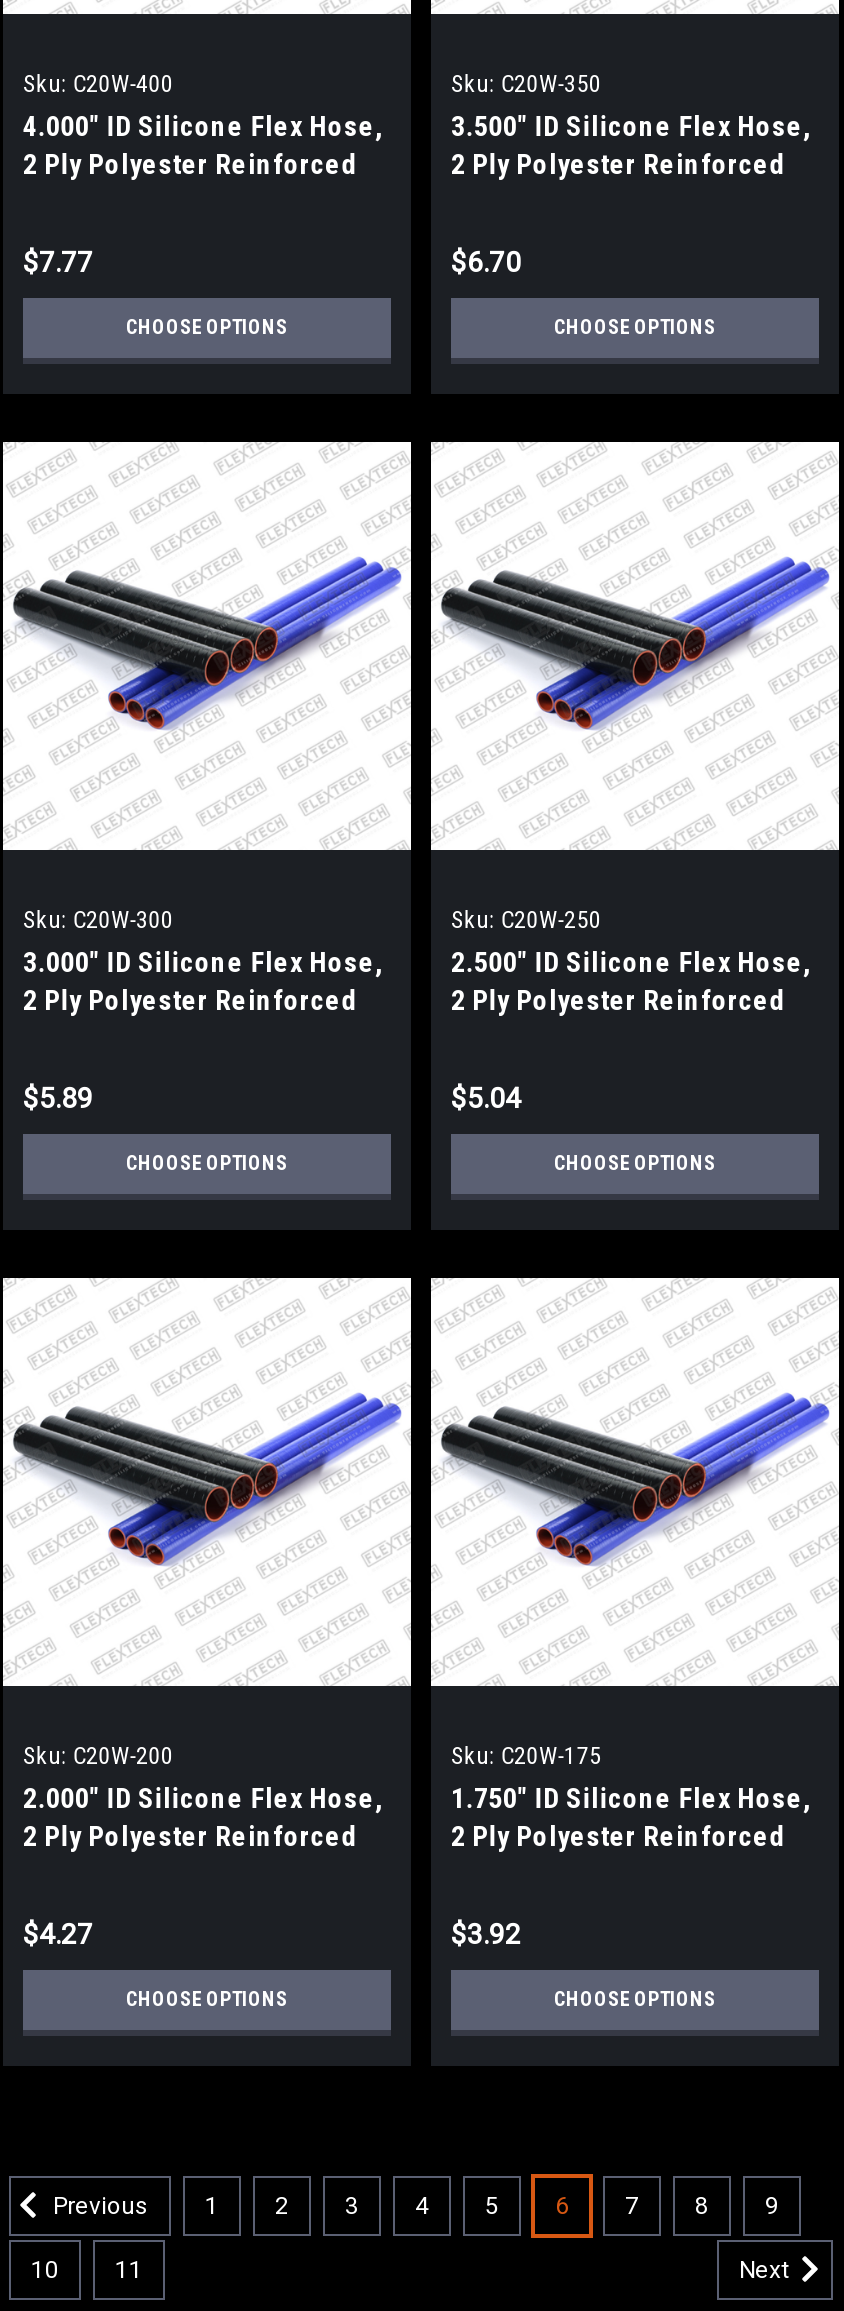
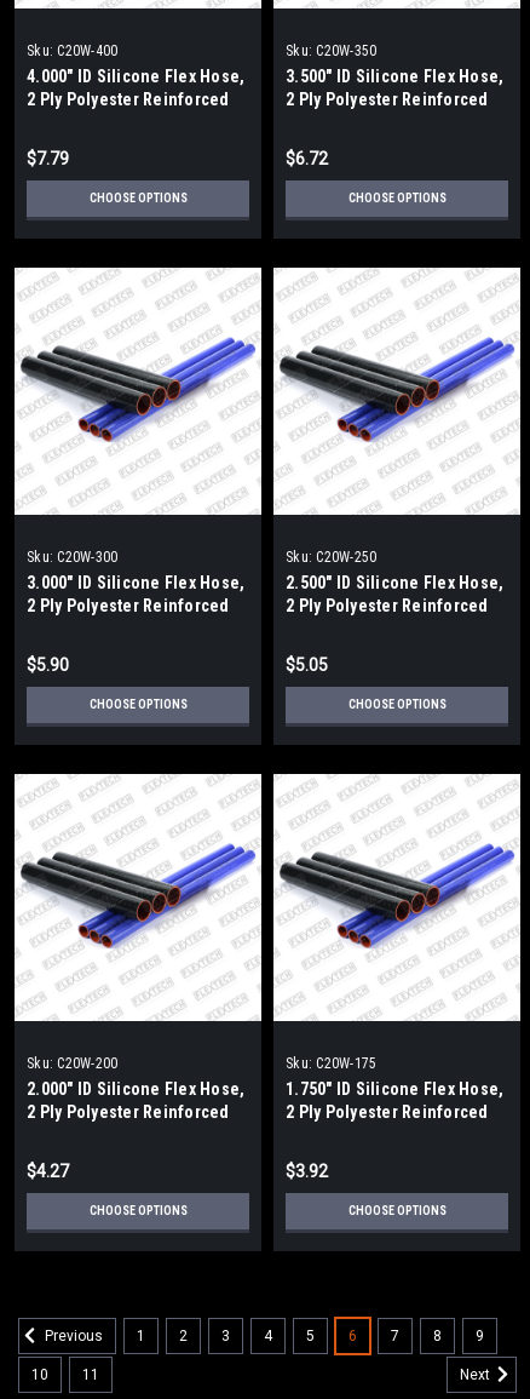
- $7.77
+ $7.79

- $6.70
+ $6.72

- $5.89
+ $5.90

- $5.04
+ $5.05
